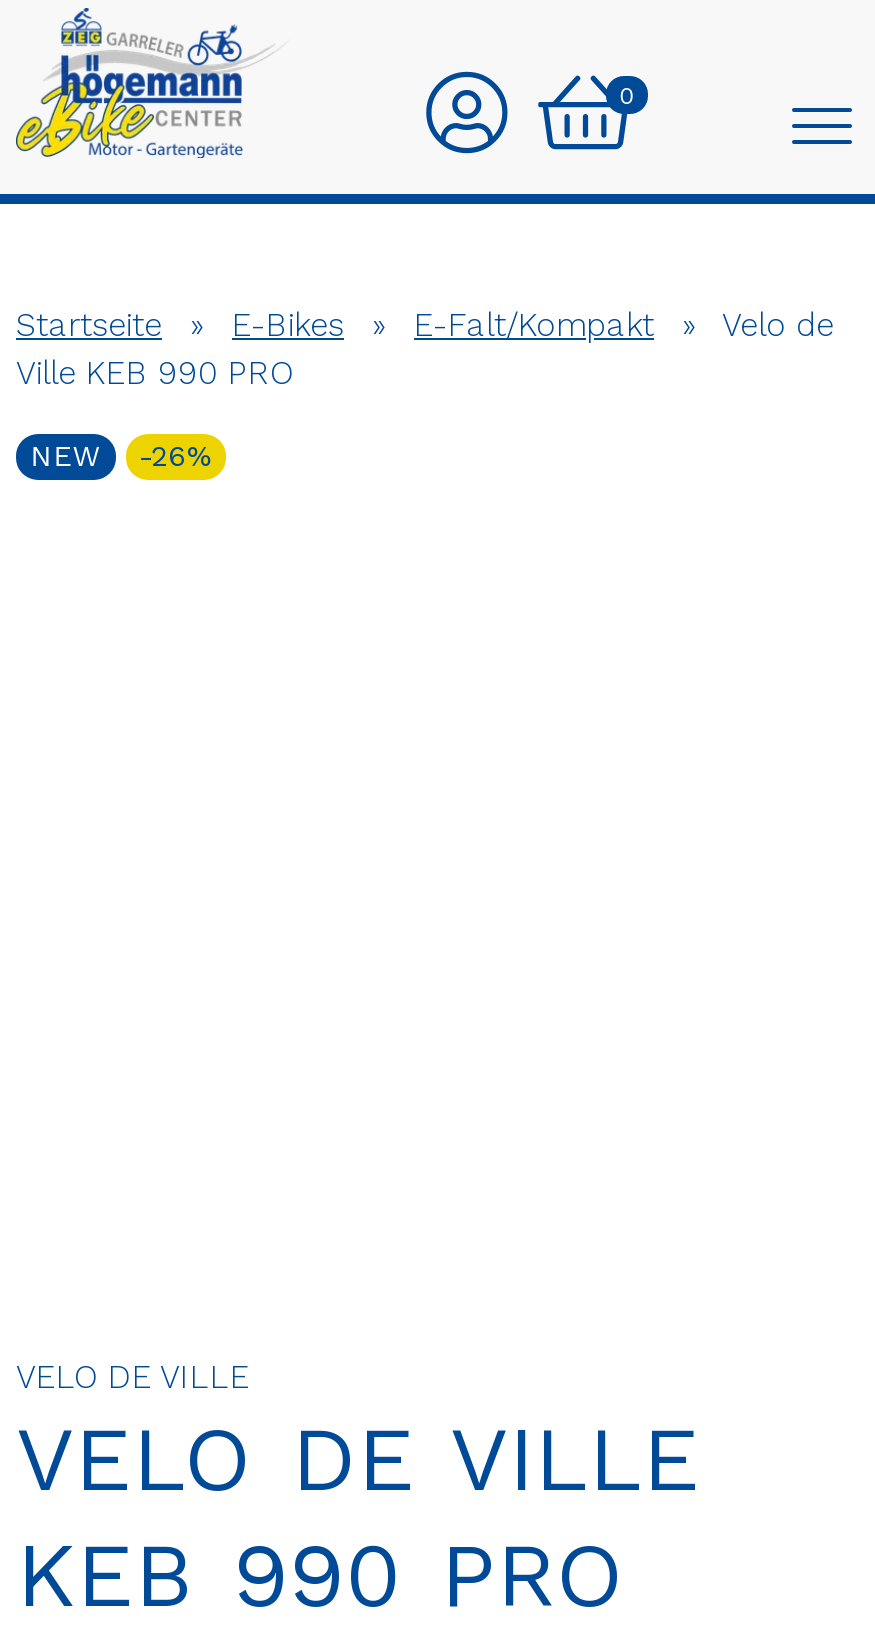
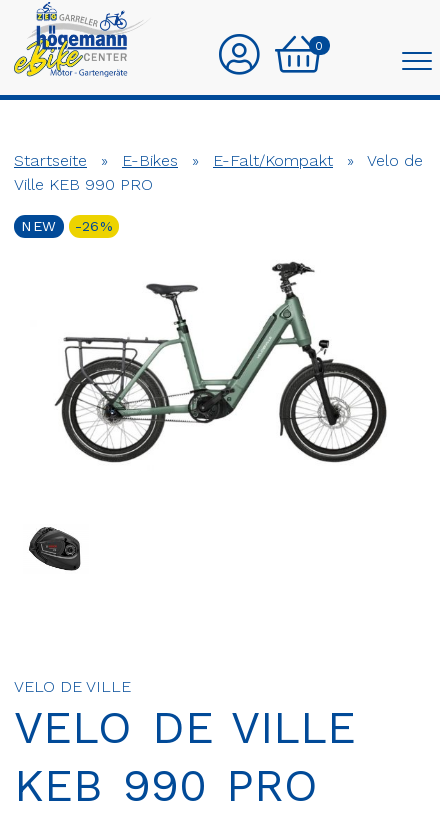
+ [image]

+ [image]
